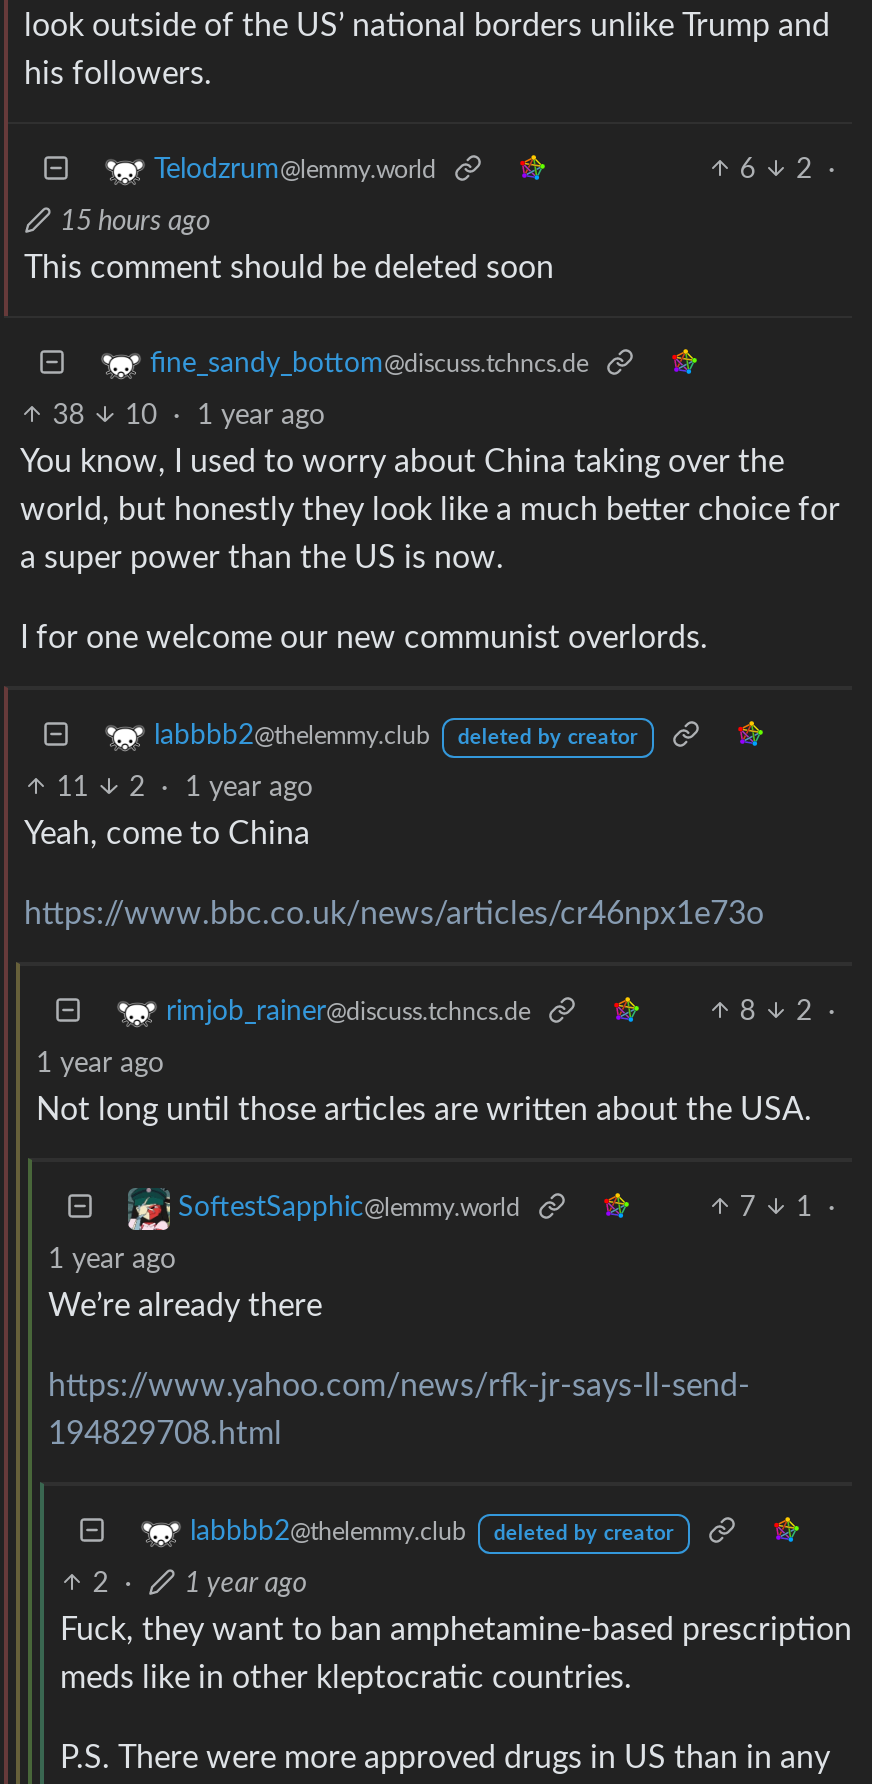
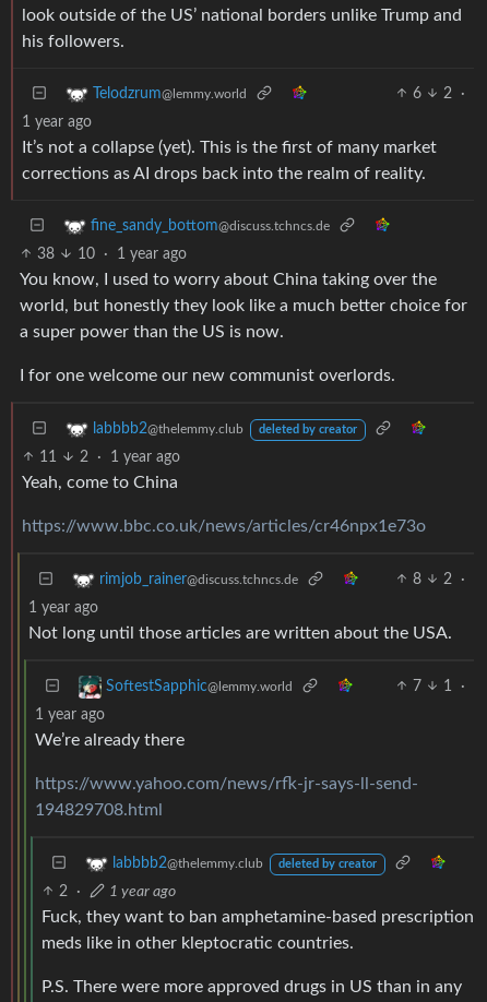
- 15 hours ago
- This comment should be deleted soon
+ 1 year ago
+ It’s not a collapse (yet). This is the first of many market
+ corrections as AI drops back into the realm of reality.
